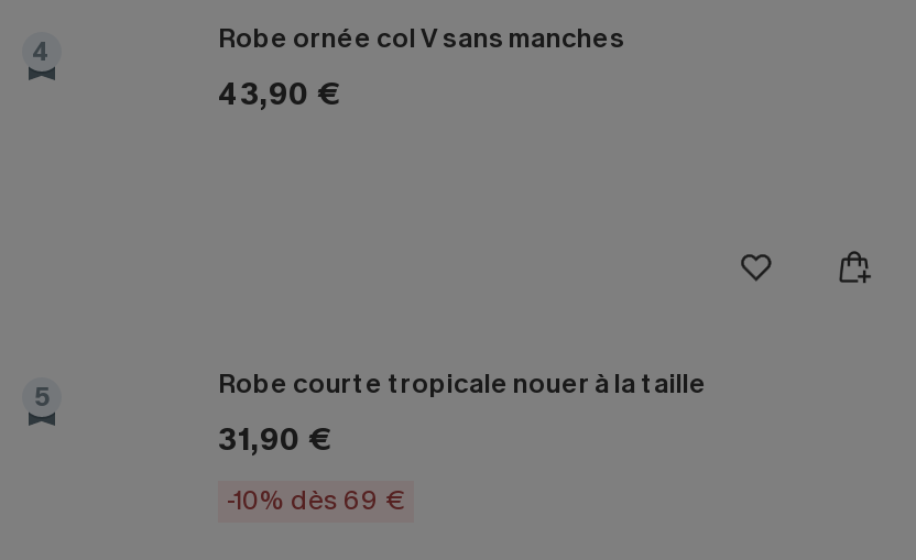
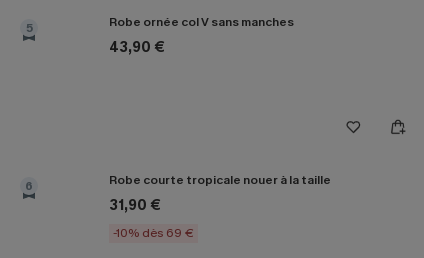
- 4
+ 5

- 5
+ 6
